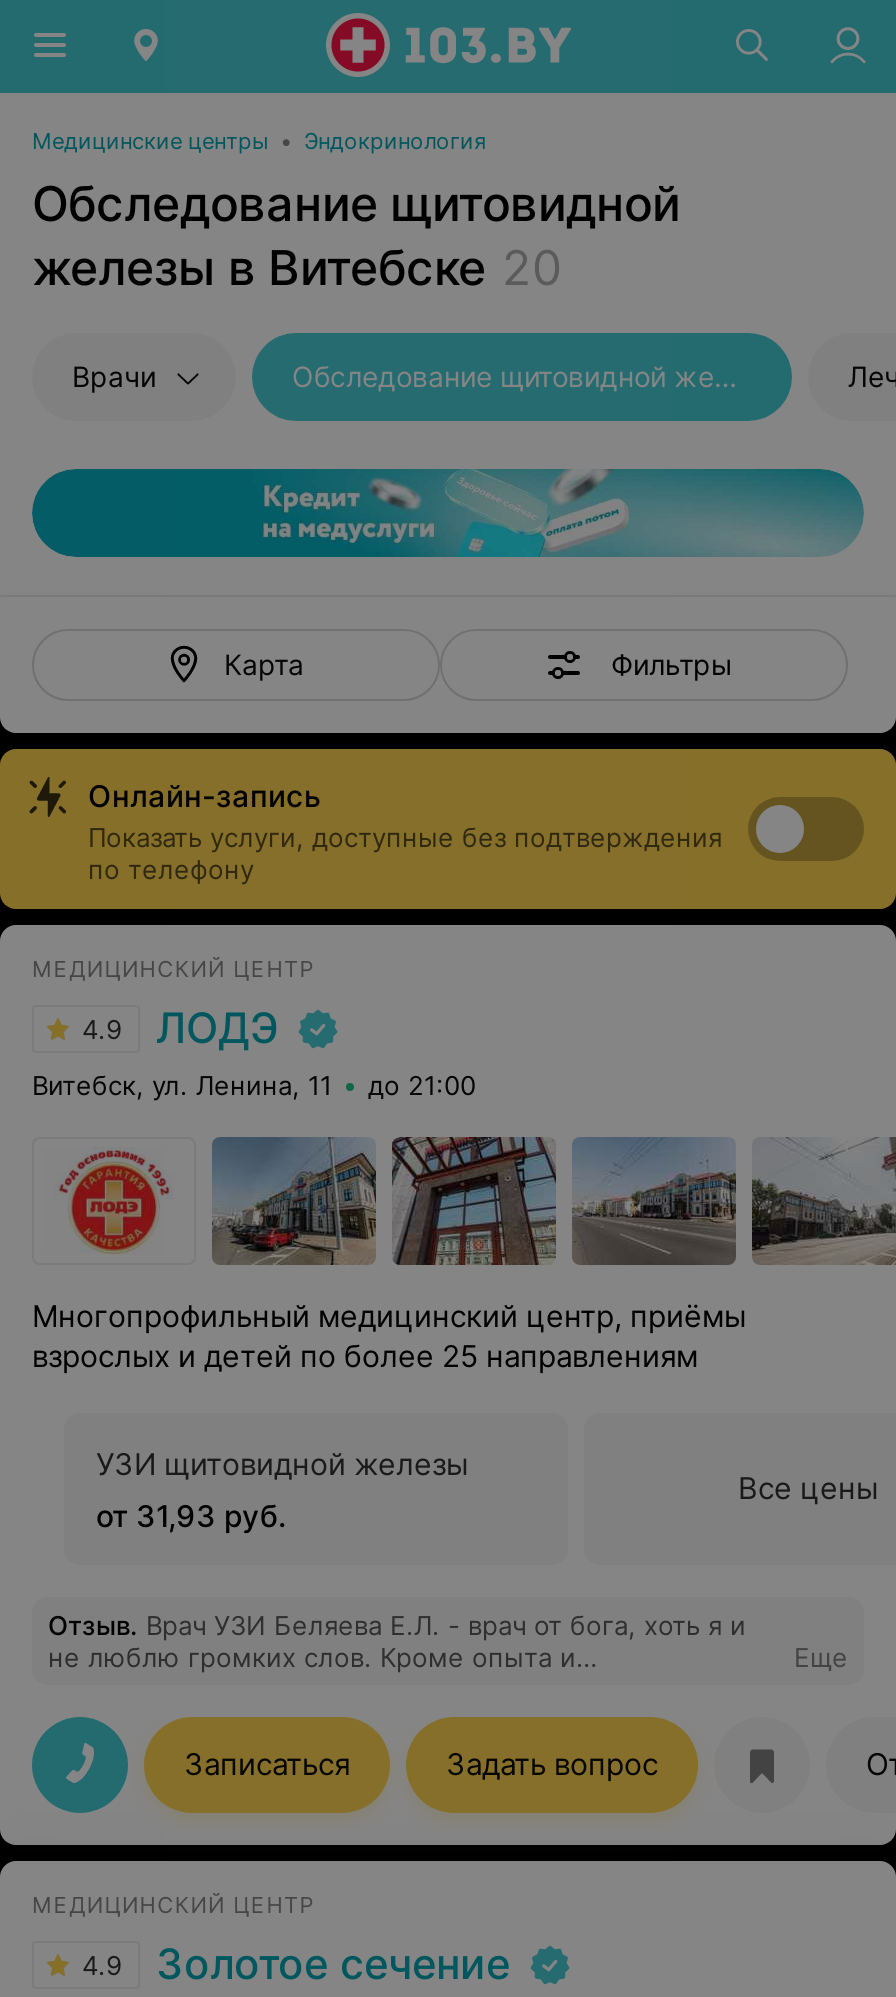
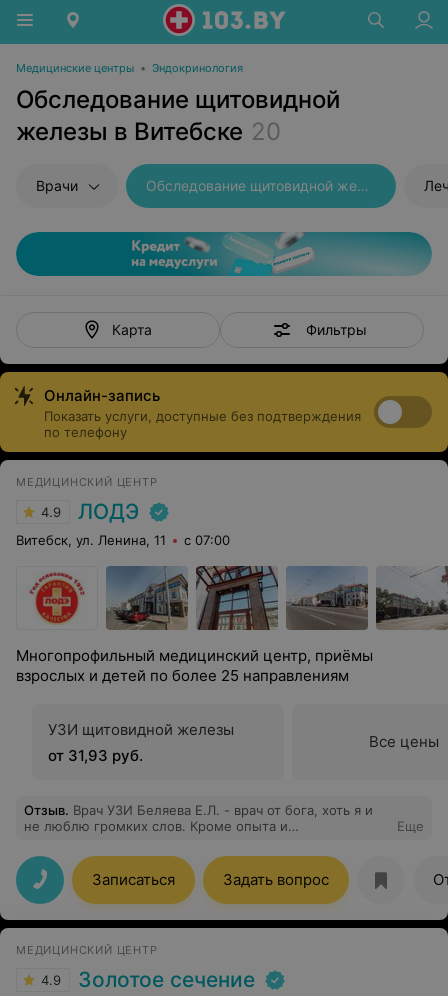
- Витебск, ул. Ленина, 11 до 21:00
+ Витебск, ул. Ленина, 11 с 07:00
